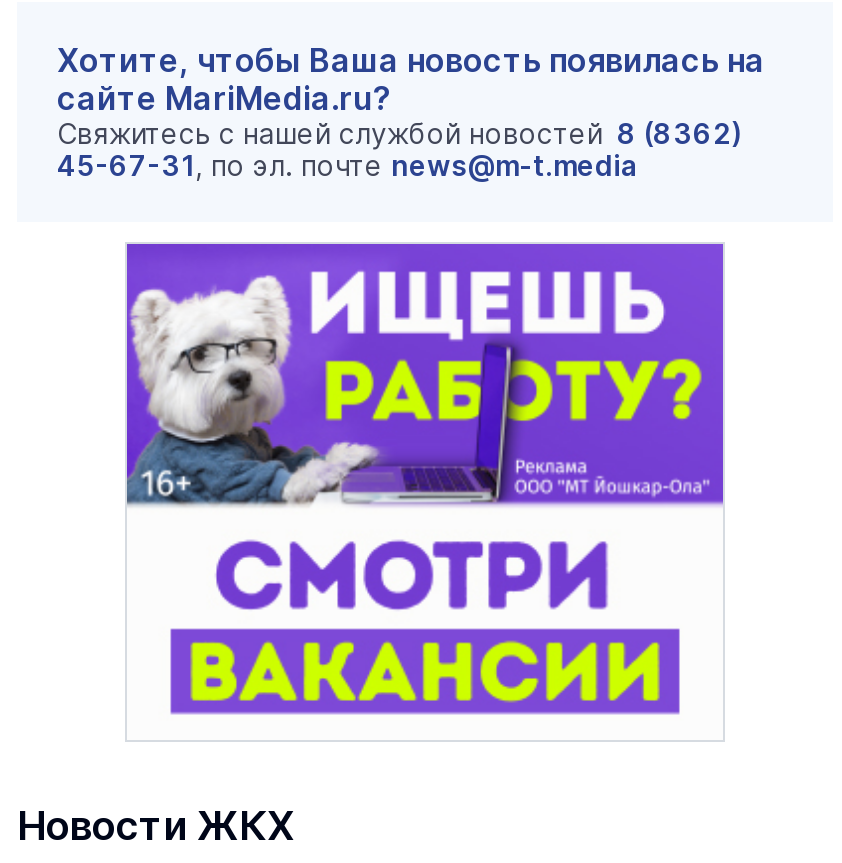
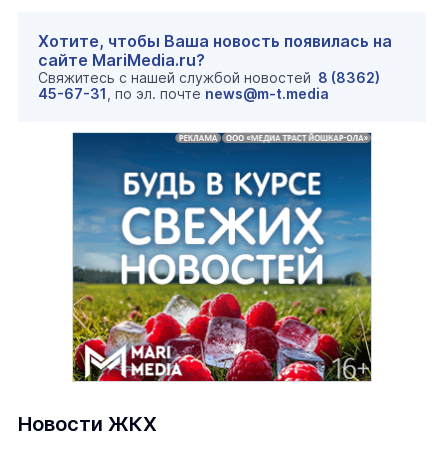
- [image]
+ [image]
